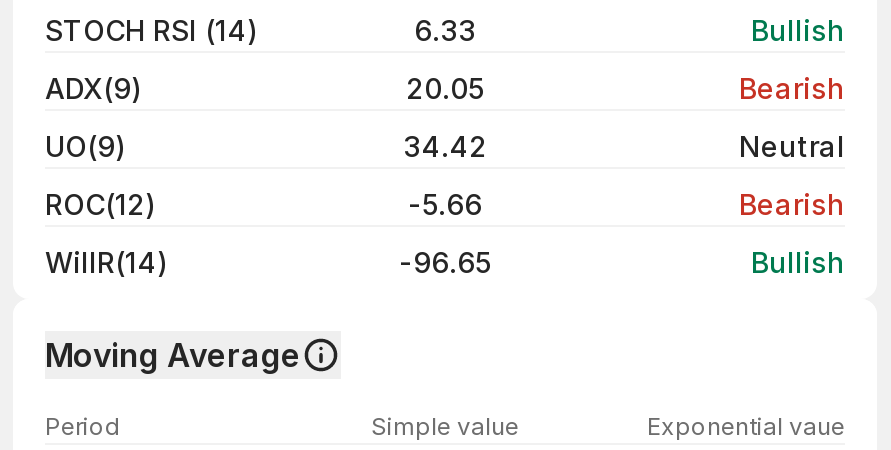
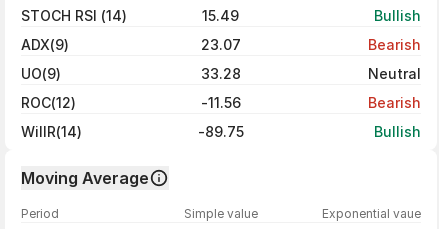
- 6.33
+ 15.49

- 20.05
+ 23.07

- 34.42
+ 33.28

- -5.66
+ -11.56

- -96.65
+ -89.75
